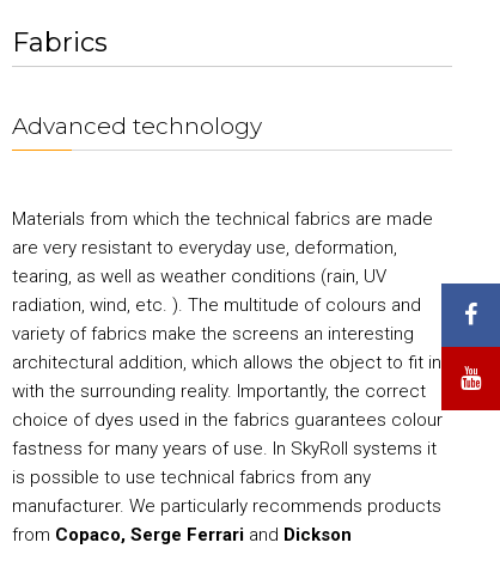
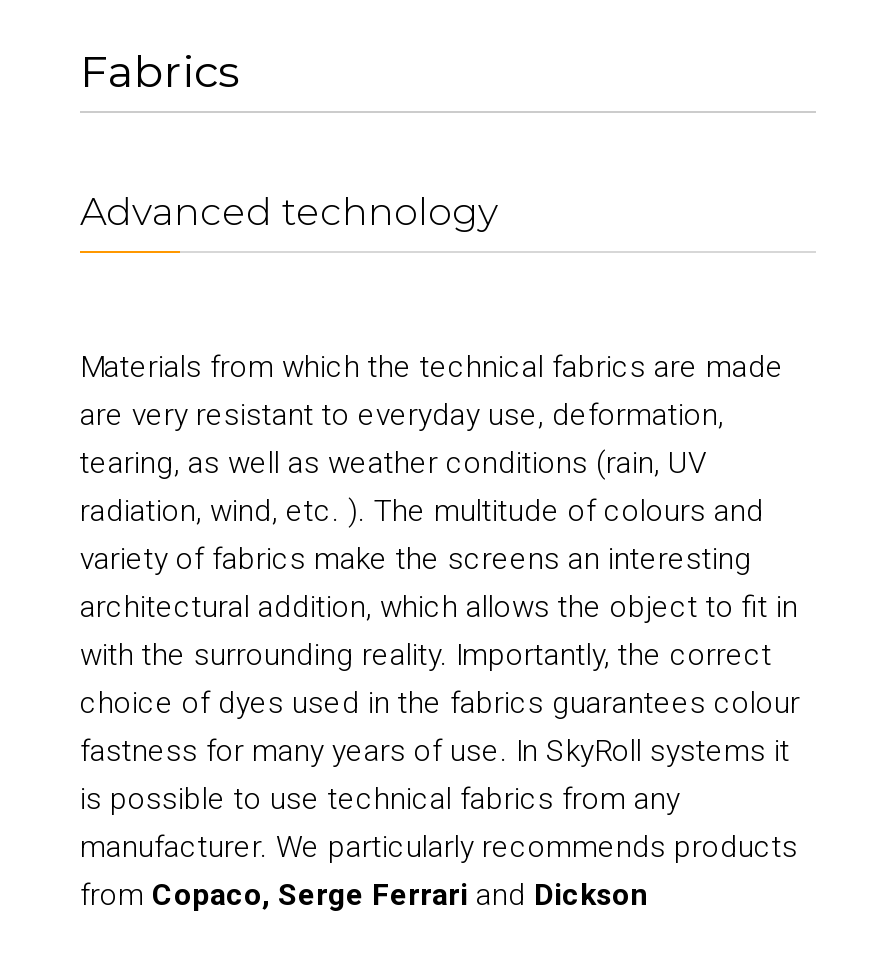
- [image]
